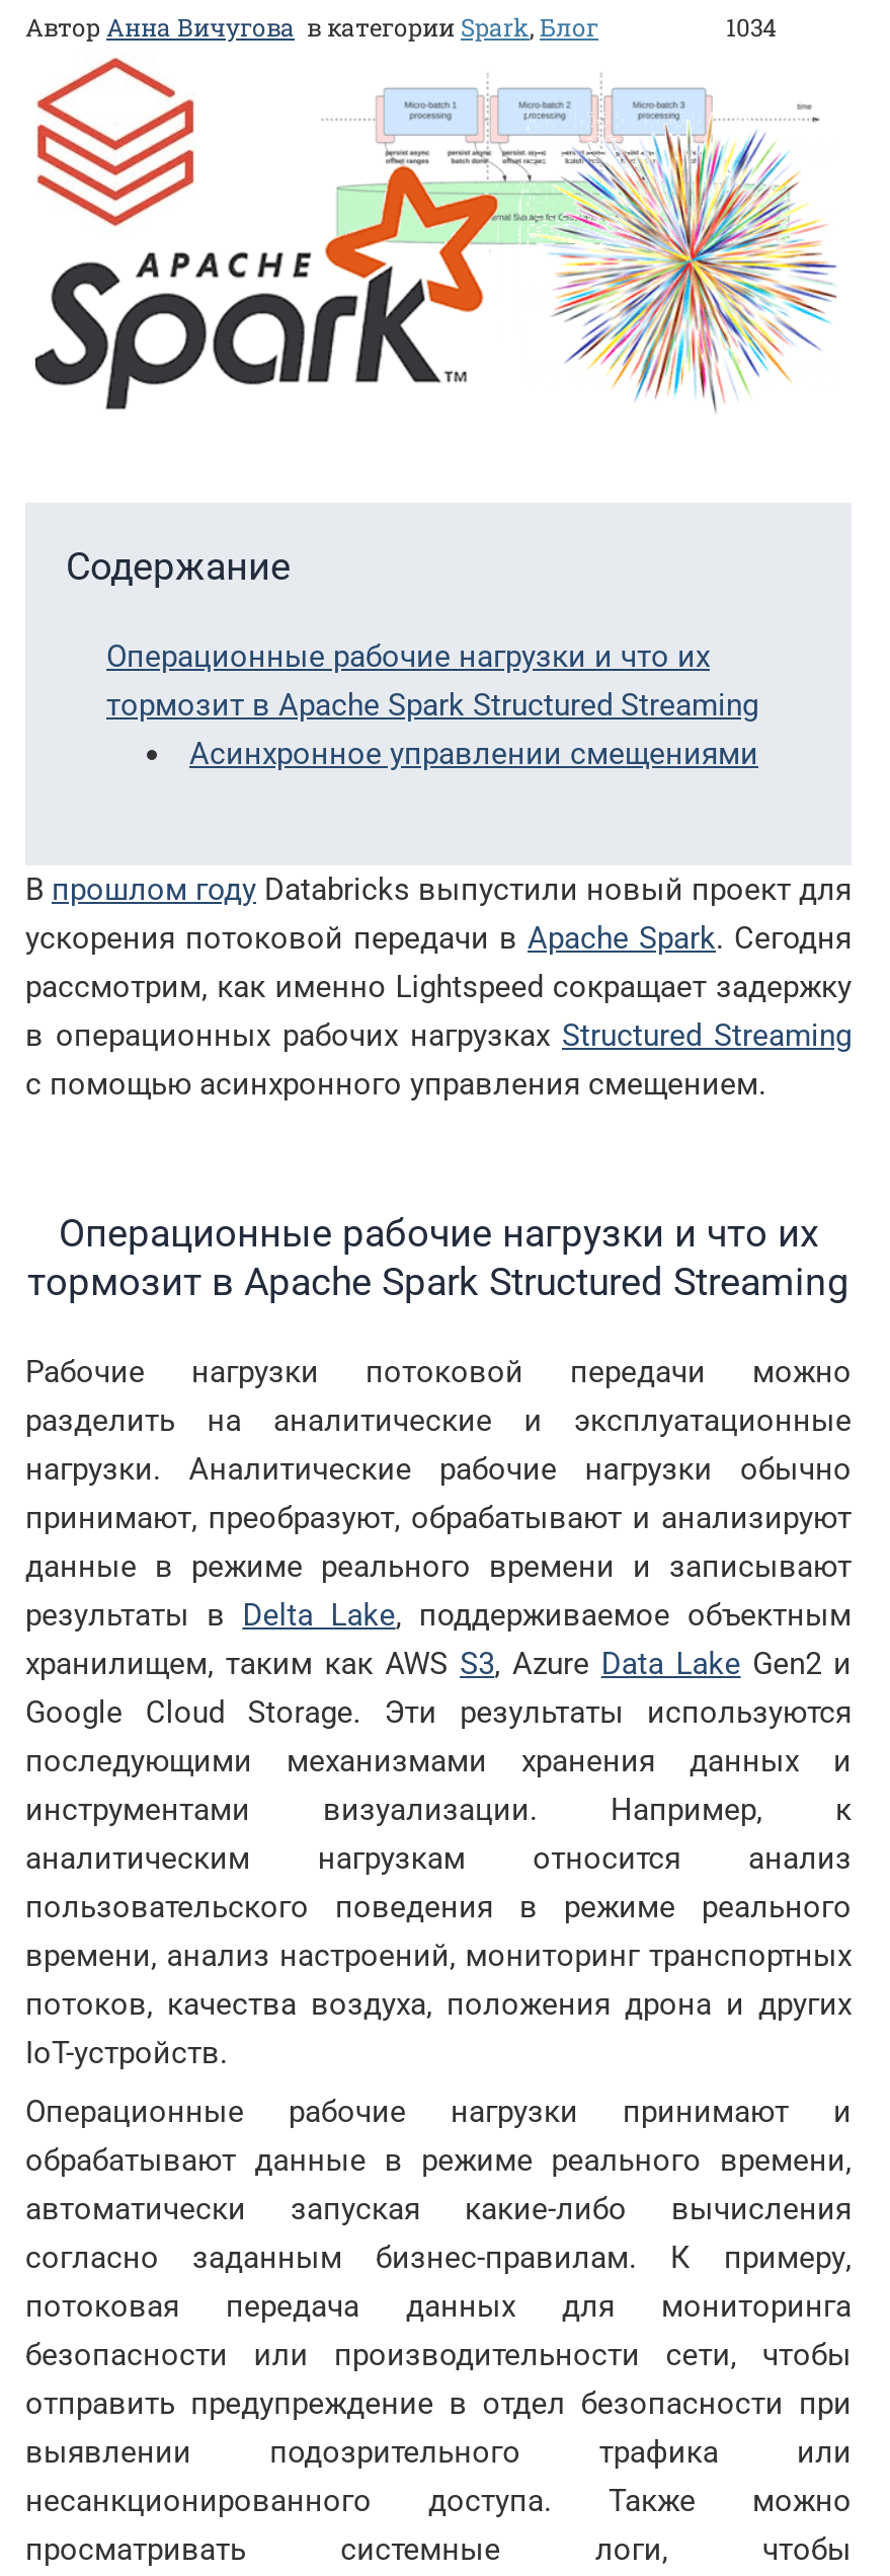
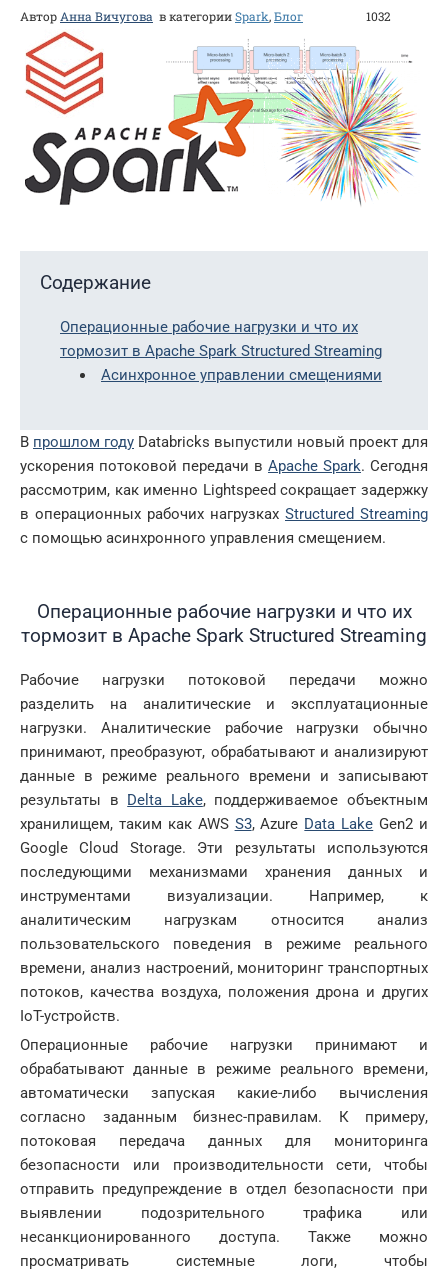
- 1034
+ 1032
